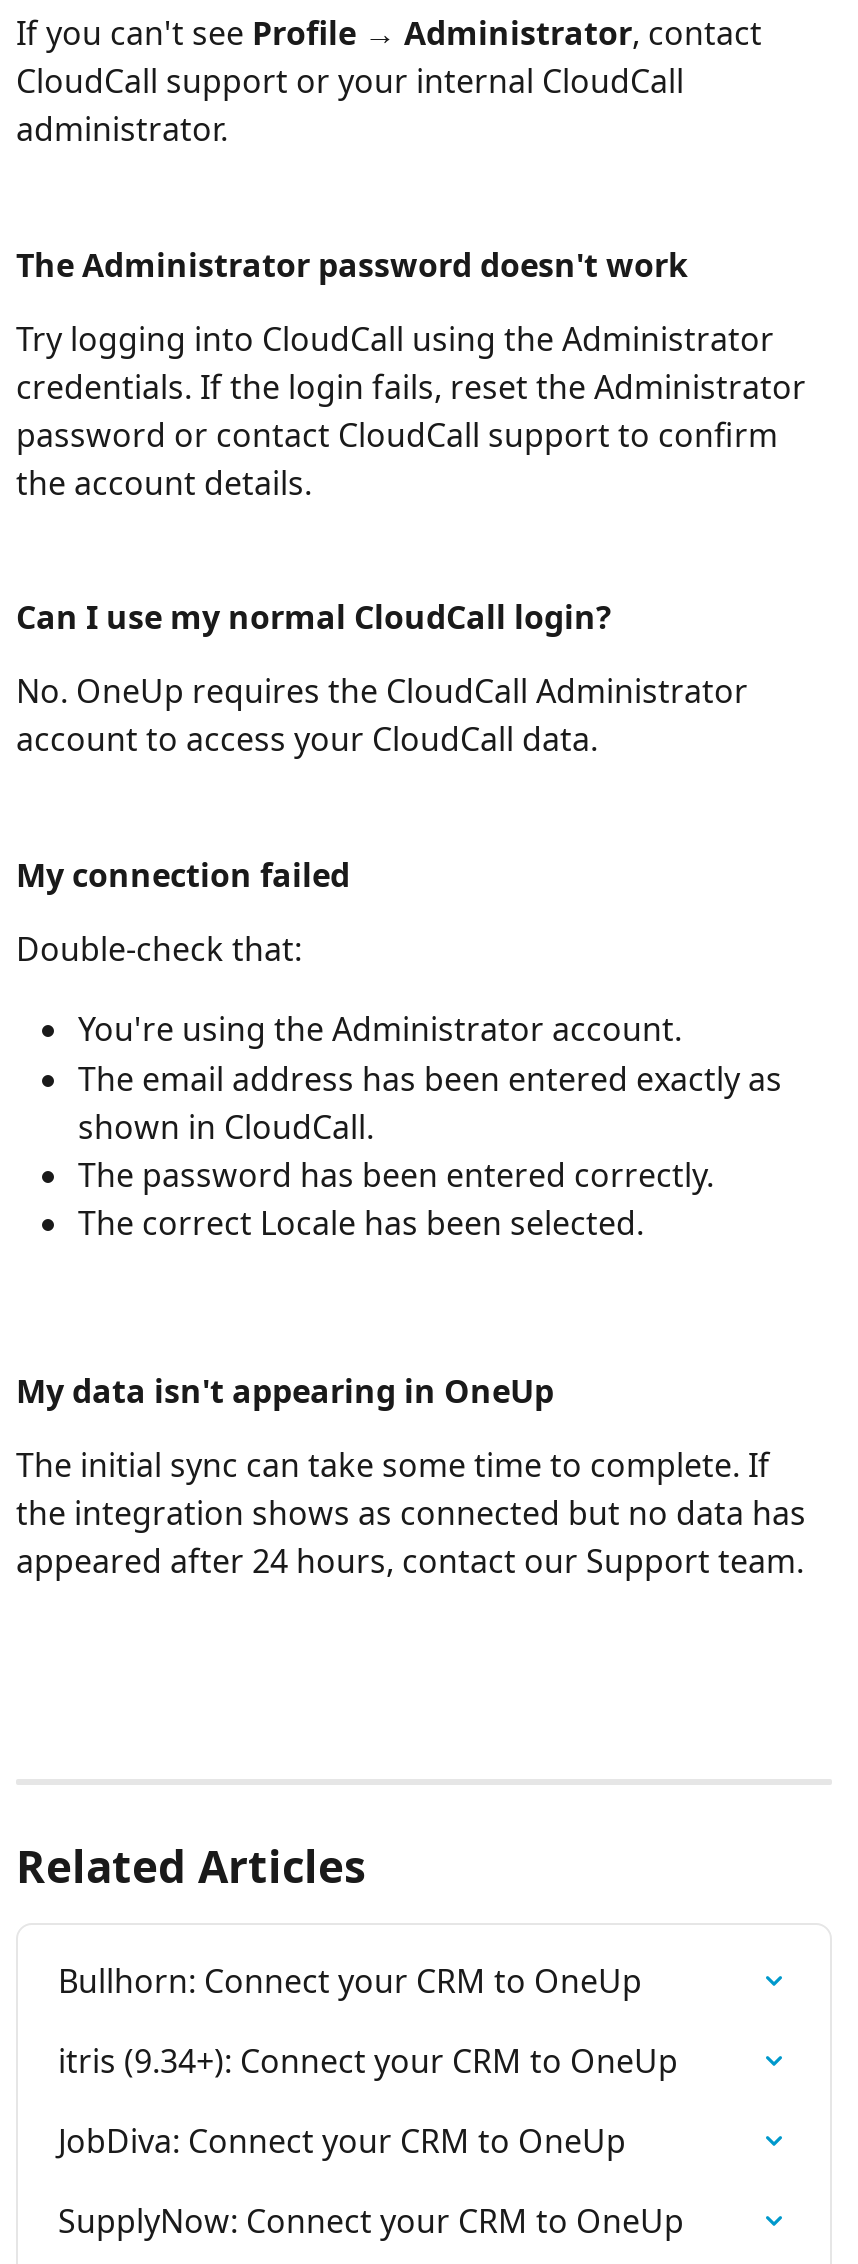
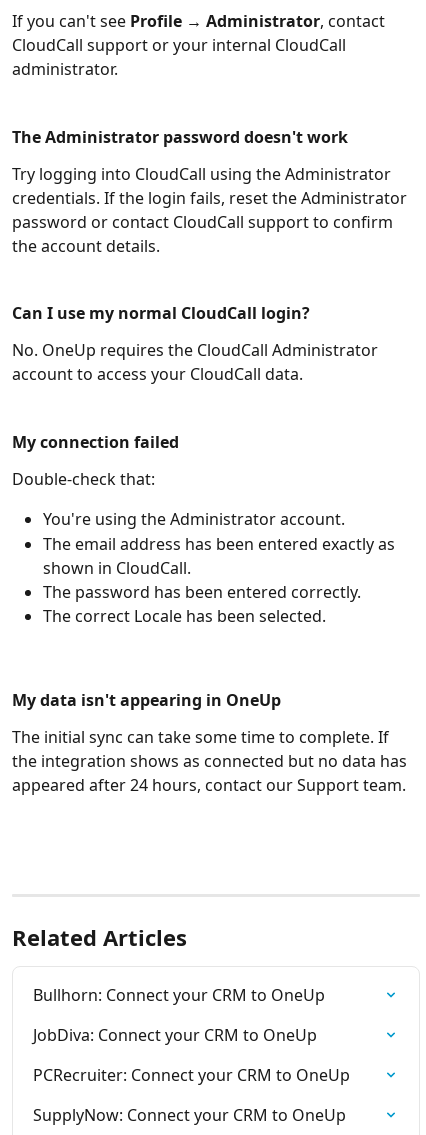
- itris (9.34+): Connect your CRM to OneUp

moved up: JobDiva: Connect your CRM to OneUp

+ PCRecruiter: Connect your CRM to OneUp
